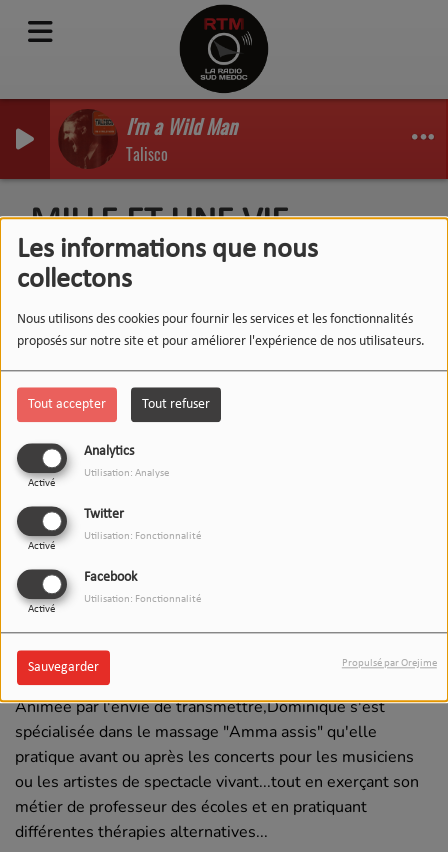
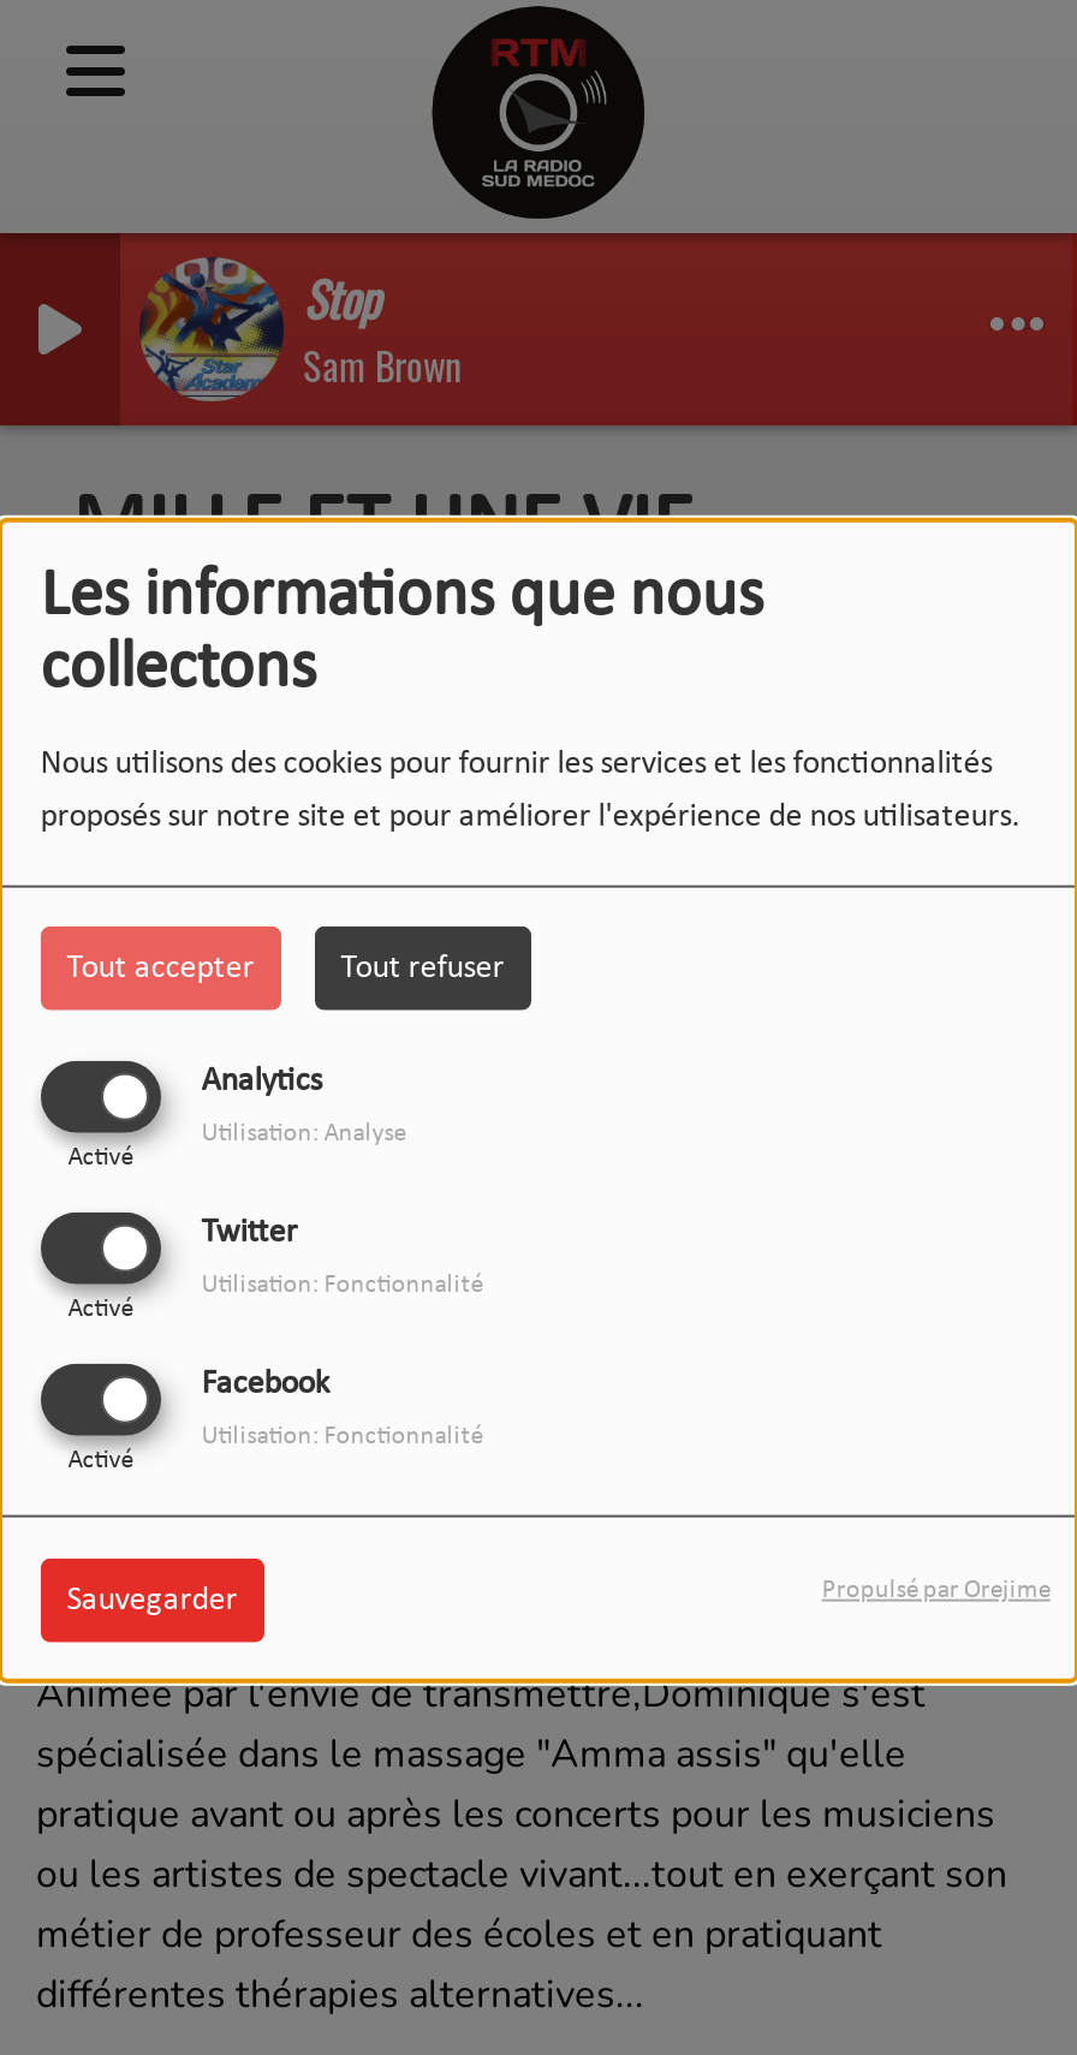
- [image]
- I'm a Wild Man
- Talisco
+ [image]
+ Stop
+ Sam Brown
